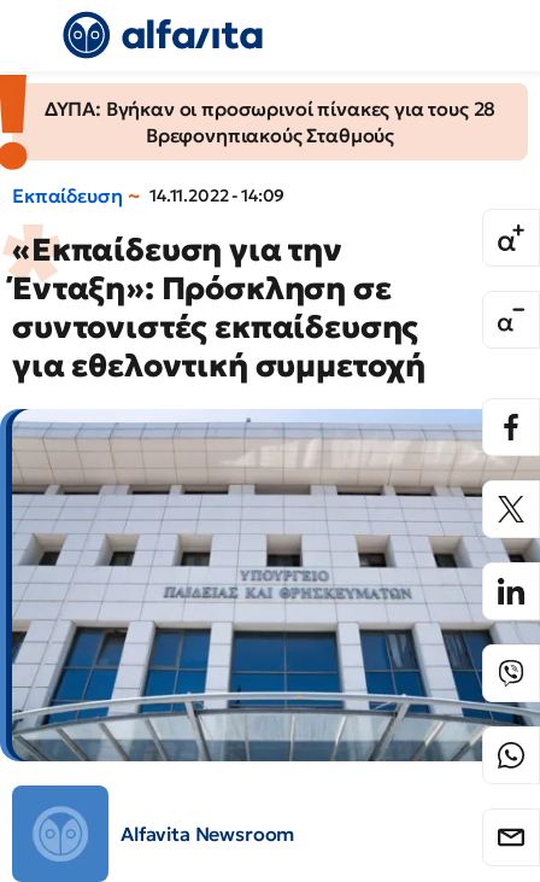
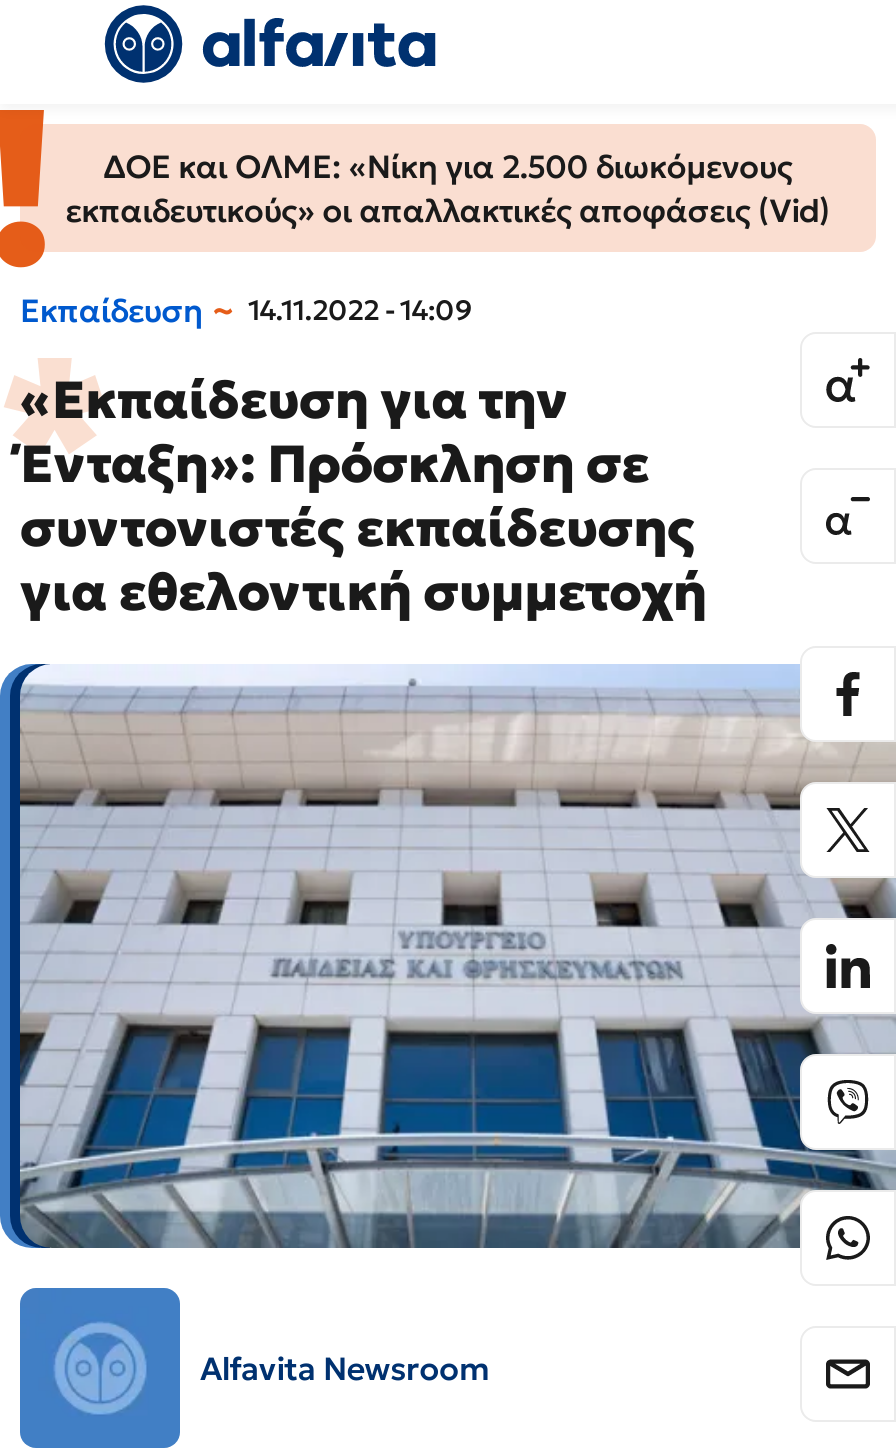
- ΔΥΠΑ: Βγήκαν οι προσωρινοί πίνακες για τους 28
- Βρεφονηπιακούς Σταθμούς
+ ΔΟΕ και ΟΛΜΕ: «Νίκη για 2.500 διωκόμενους
+ εκπαιδευτικούς» οι απαλλακτικές αποφάσεις (Vid)
